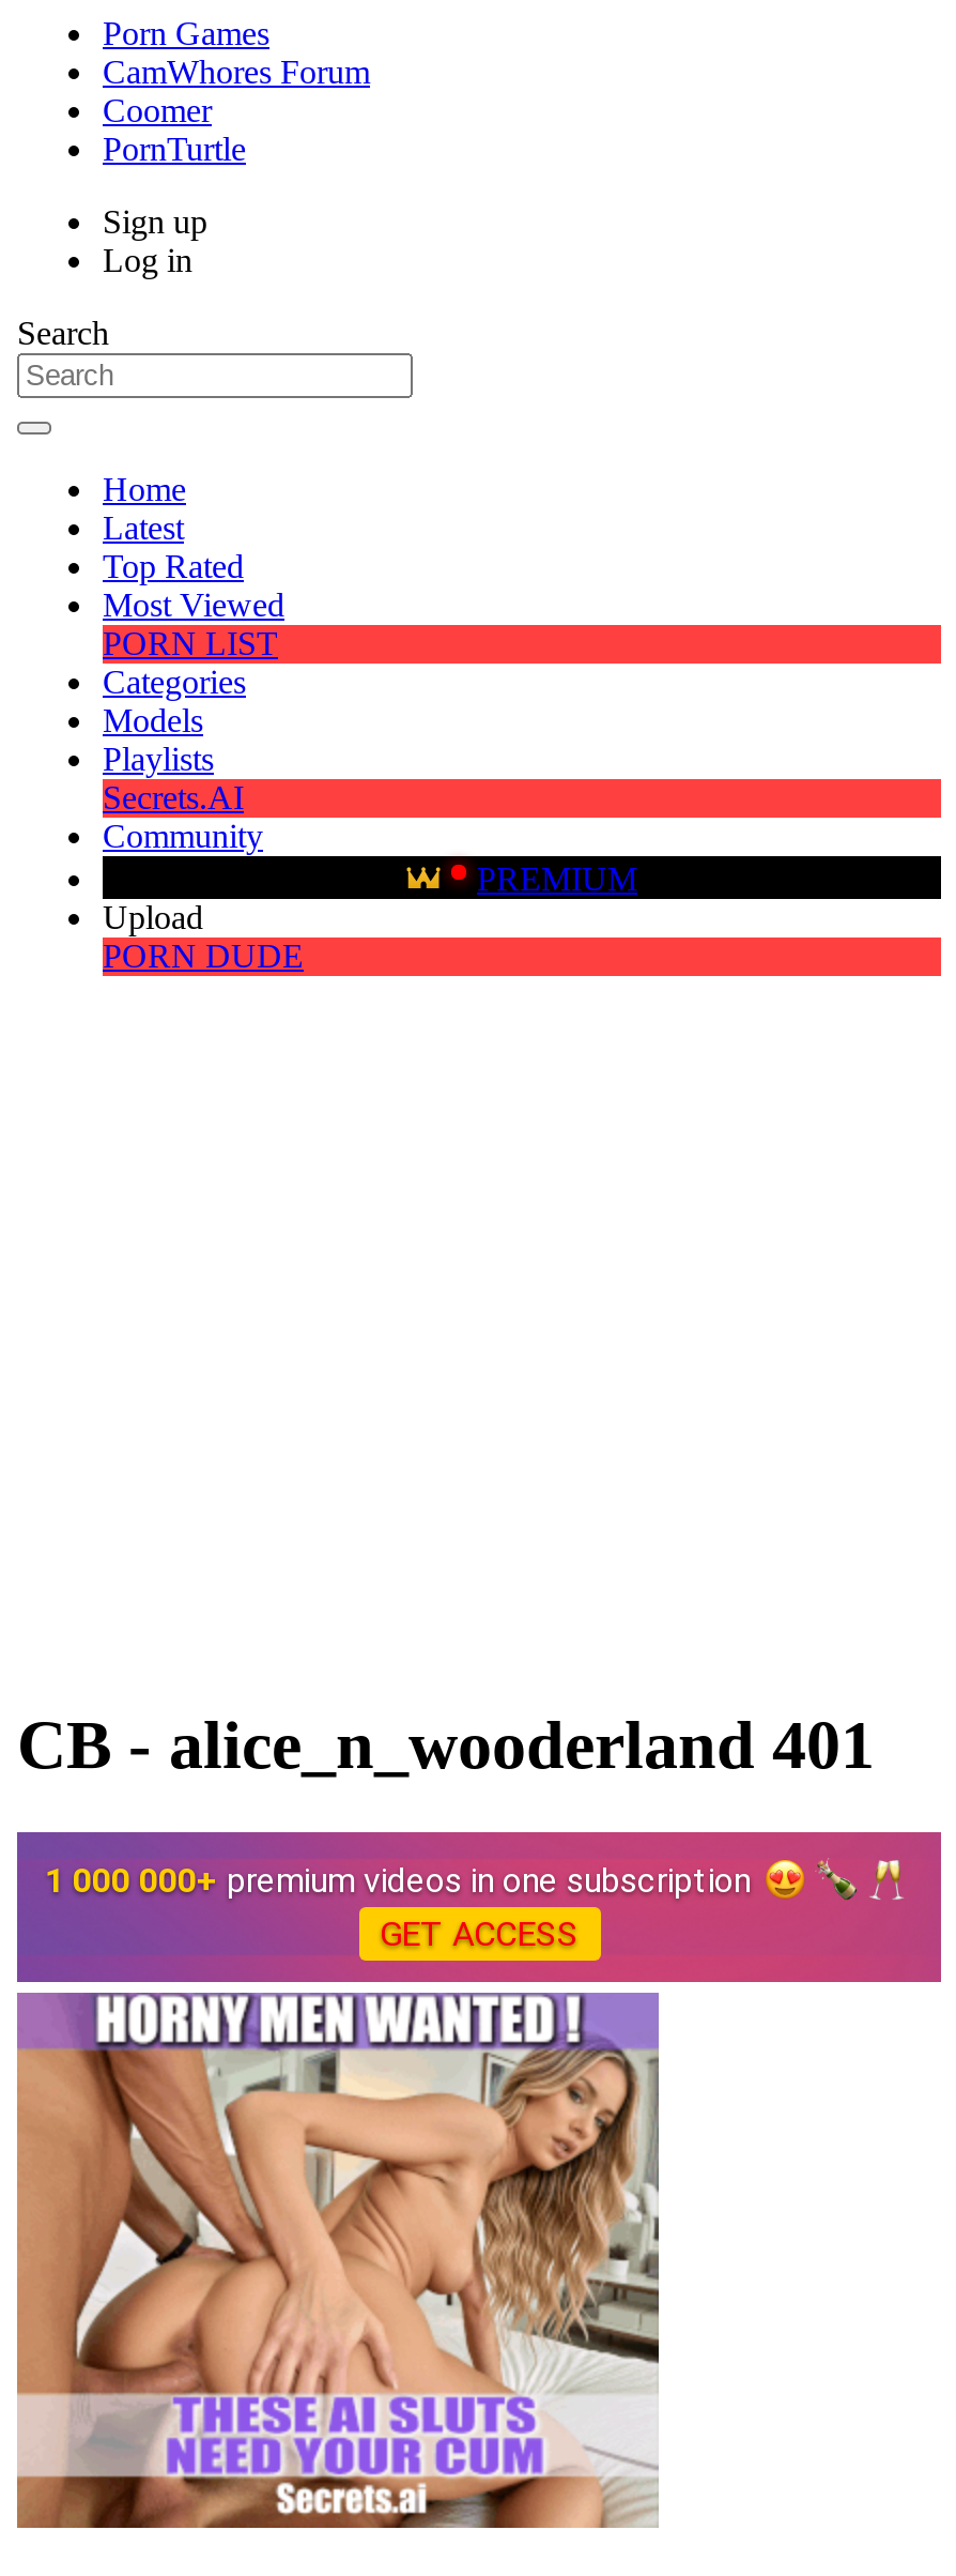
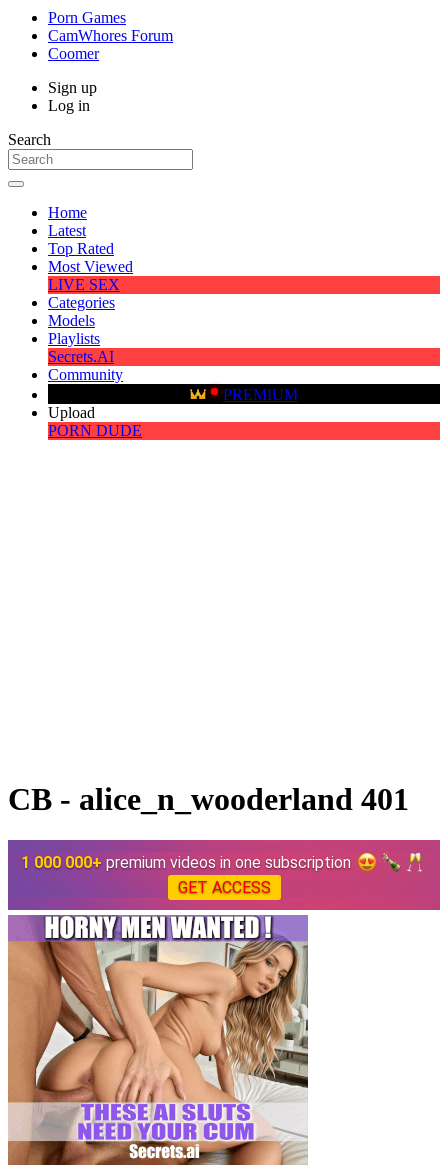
- PornTurtle

- PORN LIST
+ LIVE SEX
